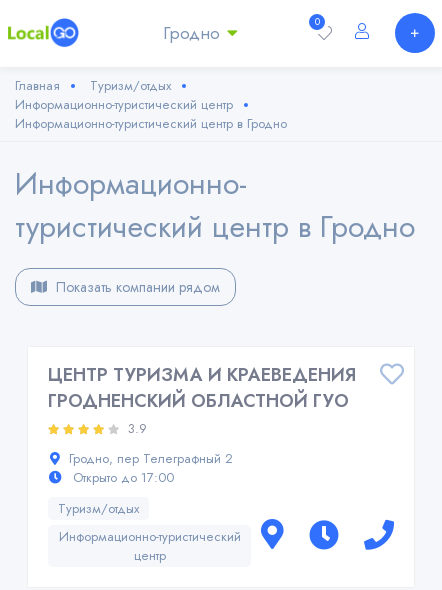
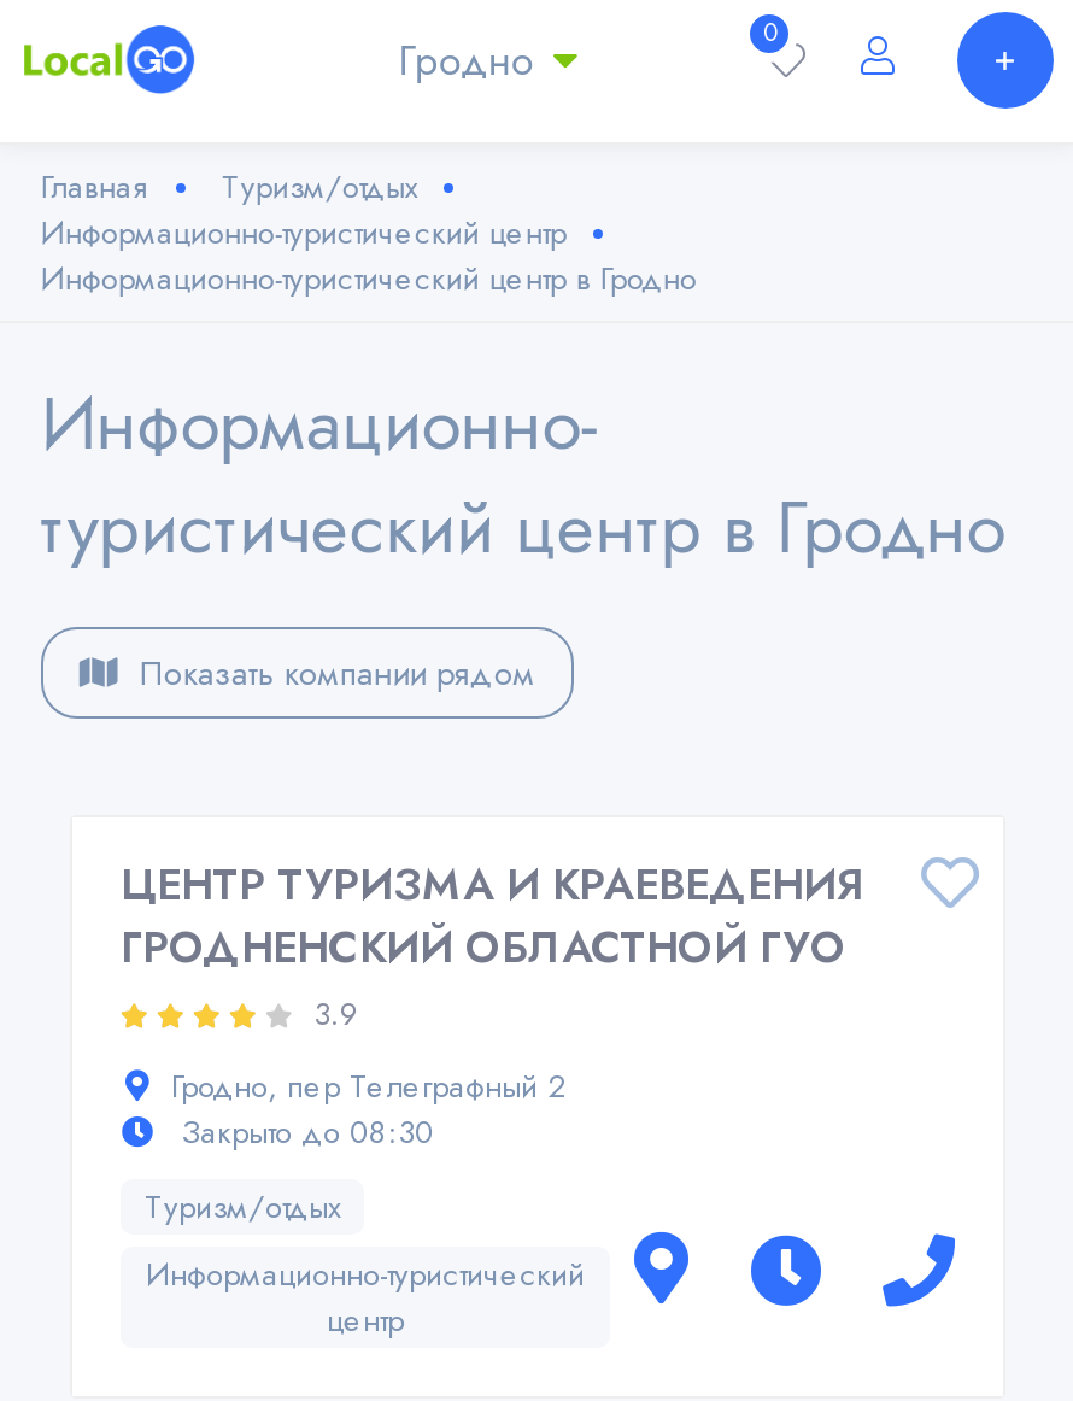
- Открыто до 17:00
+ Закрыто до 08:30
